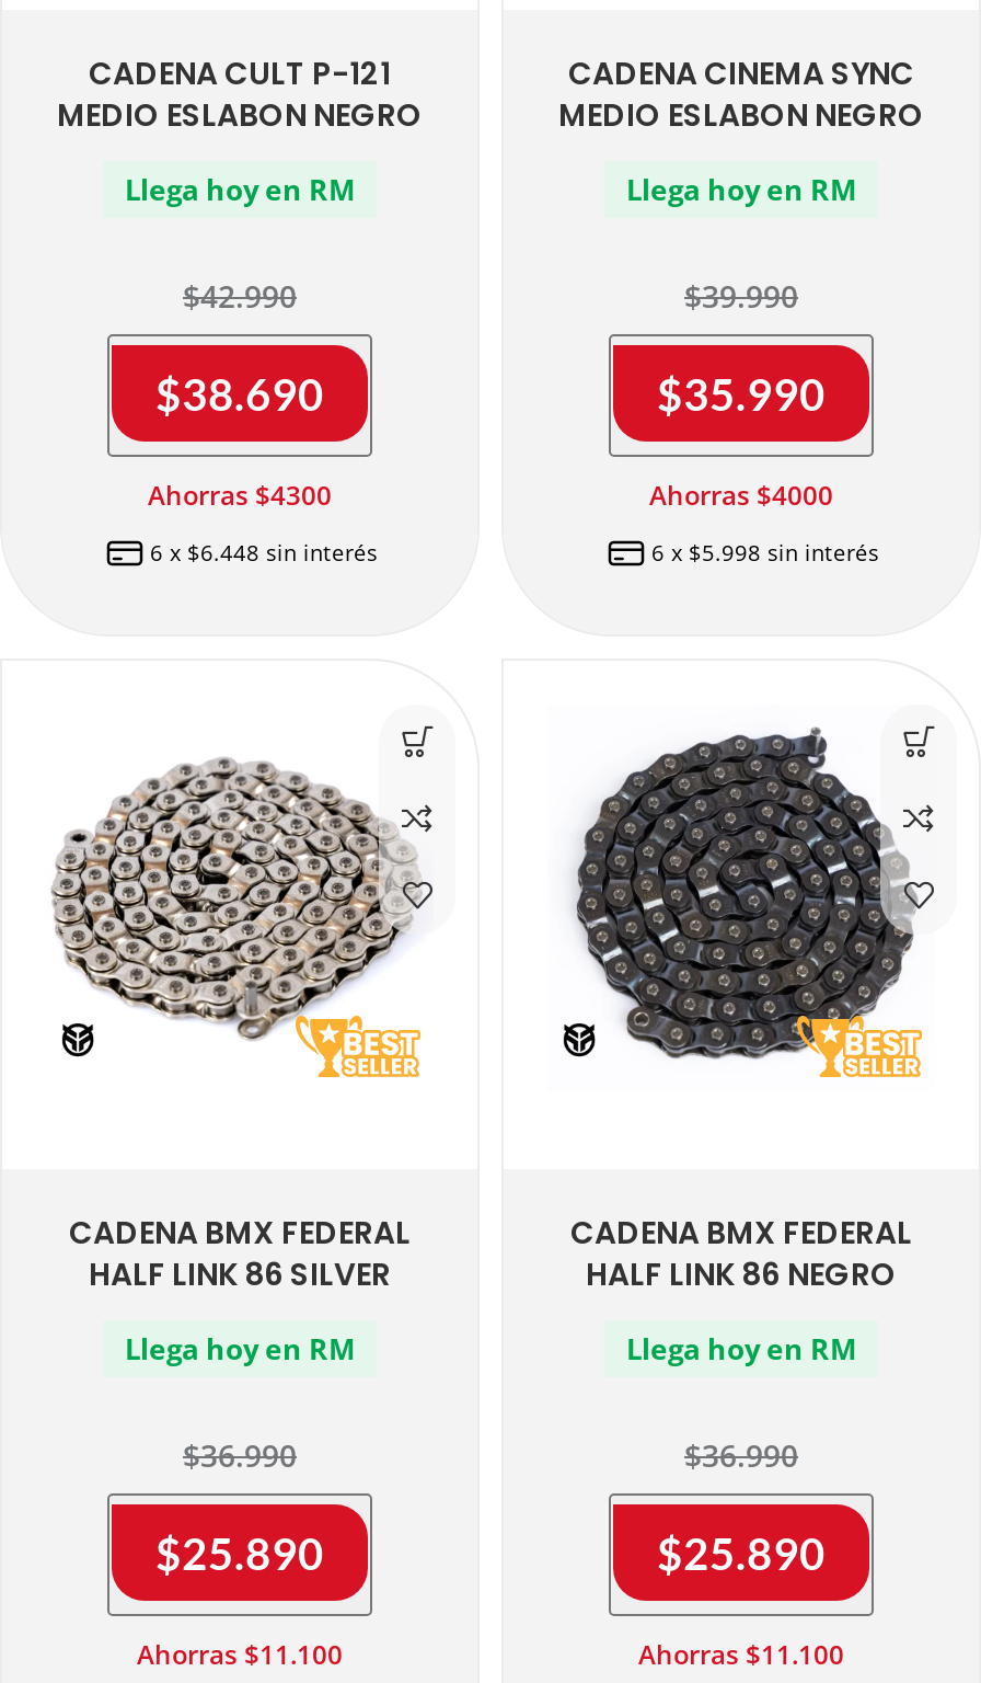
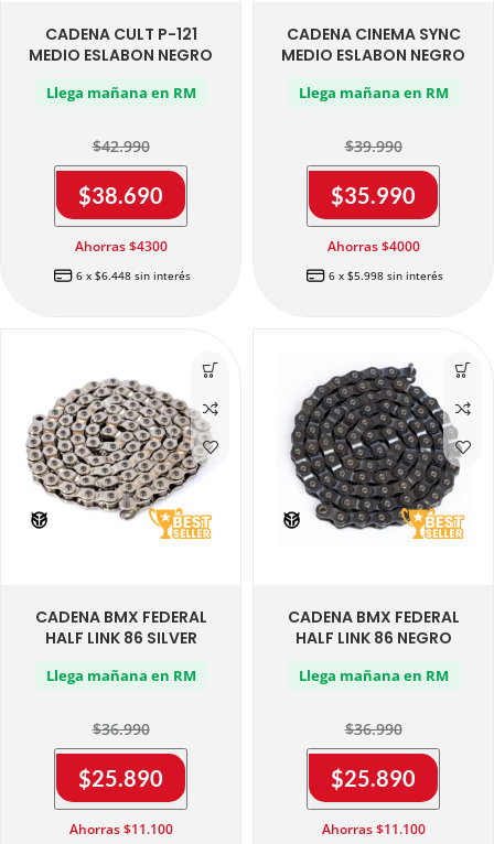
- Llega hoy en RM
+ Llega mañana en RM

- Llega hoy en RM
+ Llega mañana en RM

- Llega hoy en RM
+ Llega mañana en RM

- Llega hoy en RM
+ Llega mañana en RM
